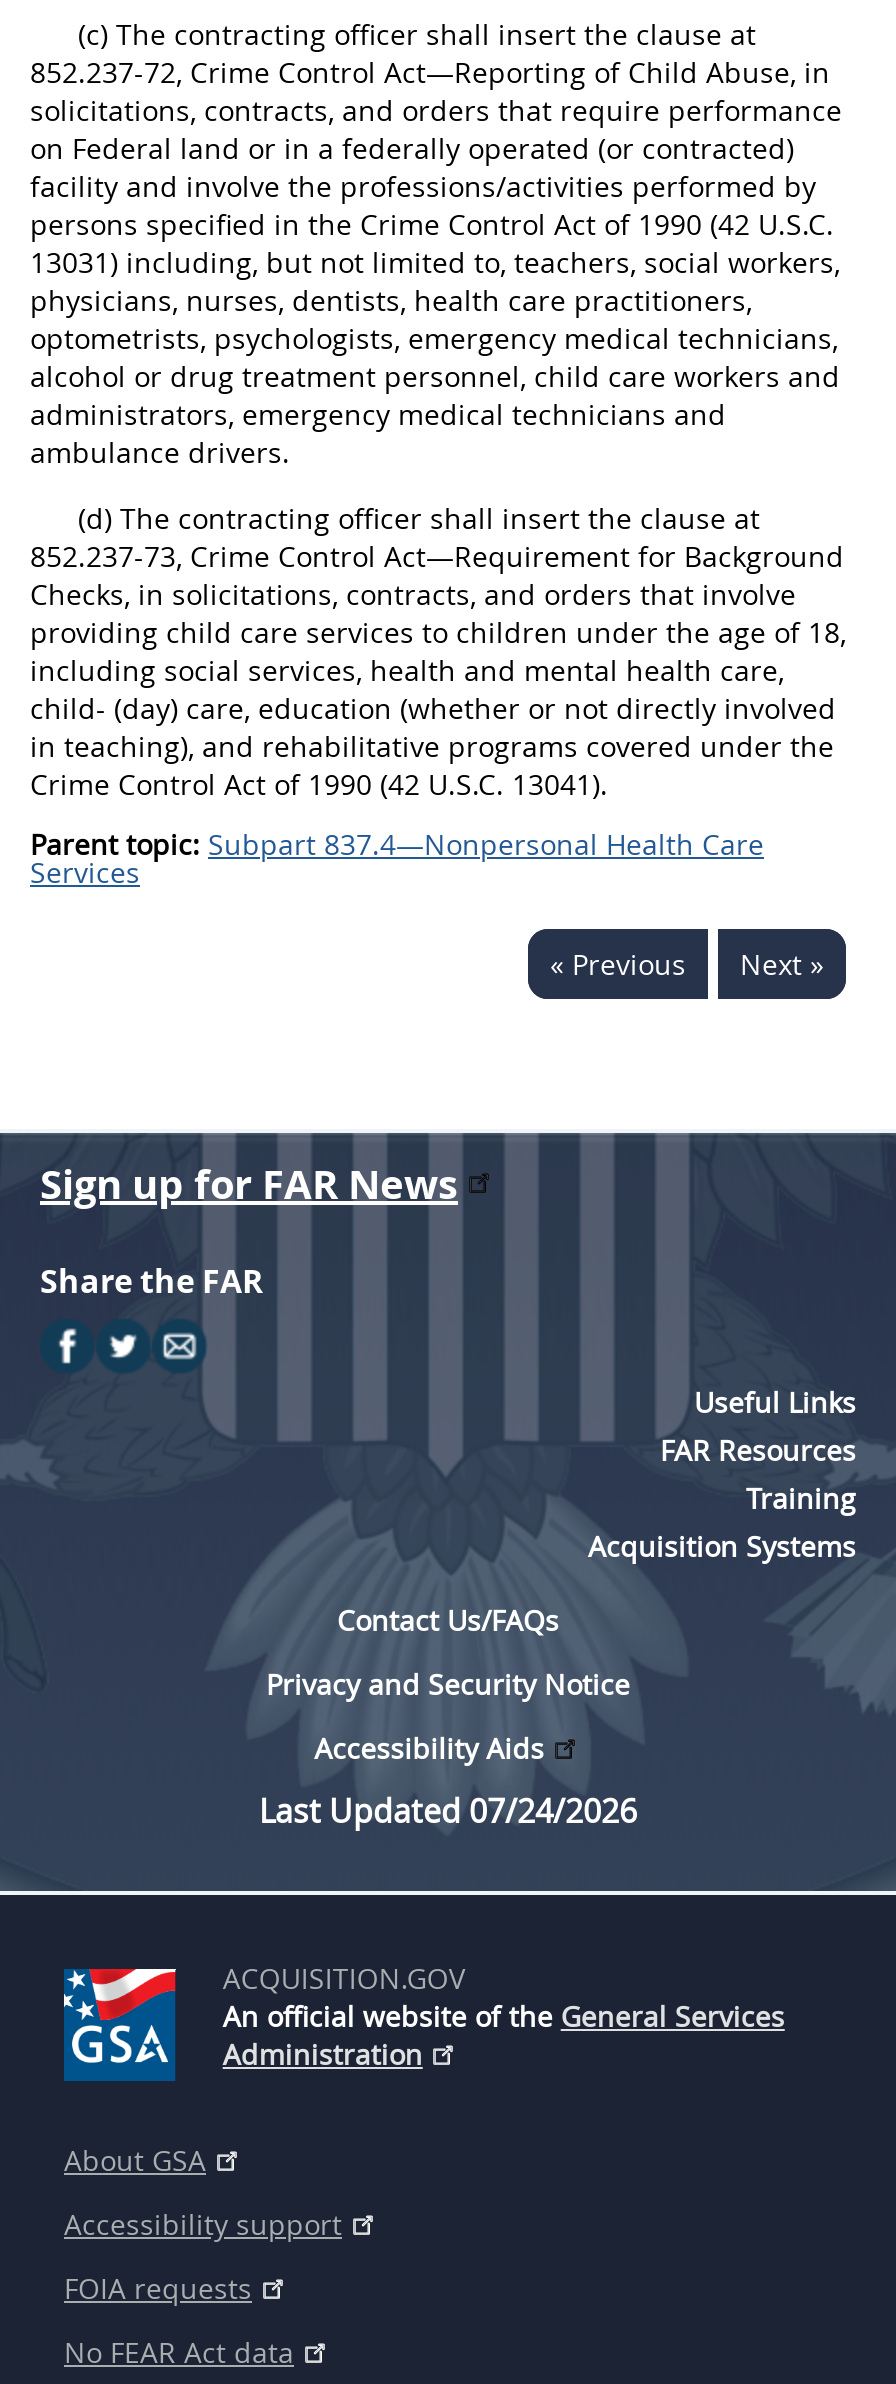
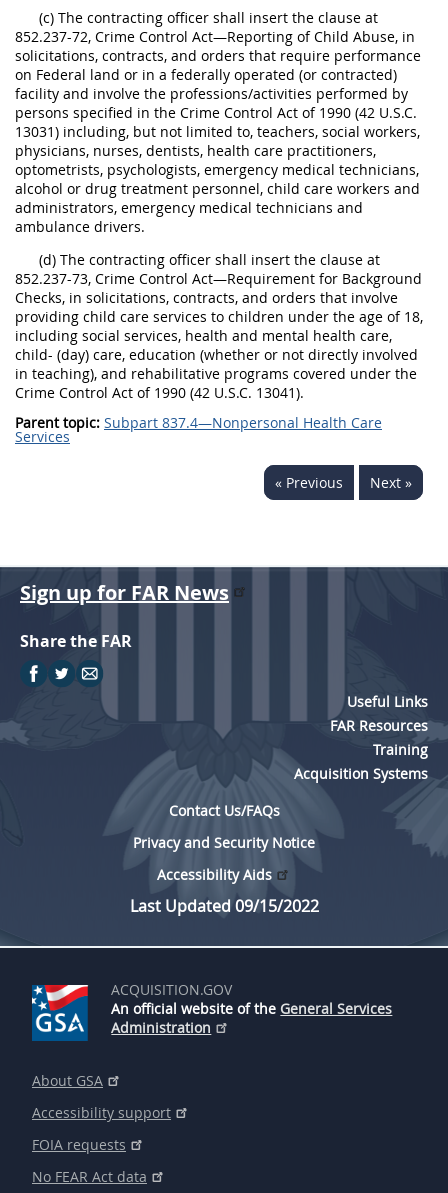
- Last Updated 07/24/2026
+ Last Updated 09/15/2022
